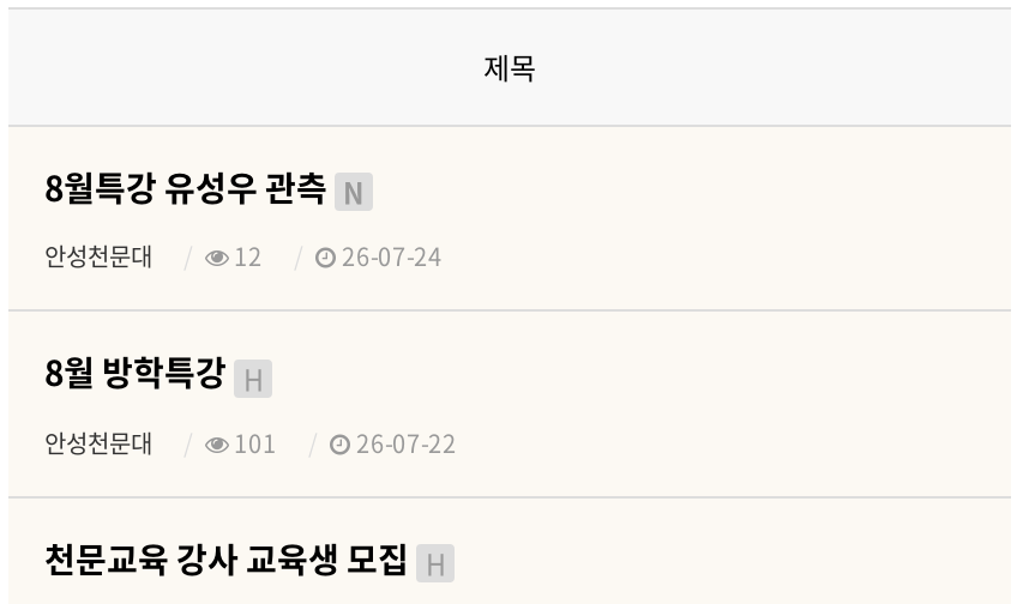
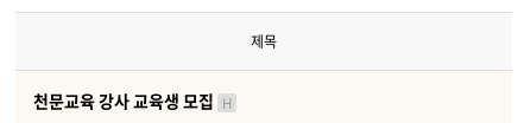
- 8월특강 유성우 관측 N
- 안성천문대
- 12
- 26-07-24
- 8월 방학특강 H
- 안성천문대
- 101
- 26-07-22
